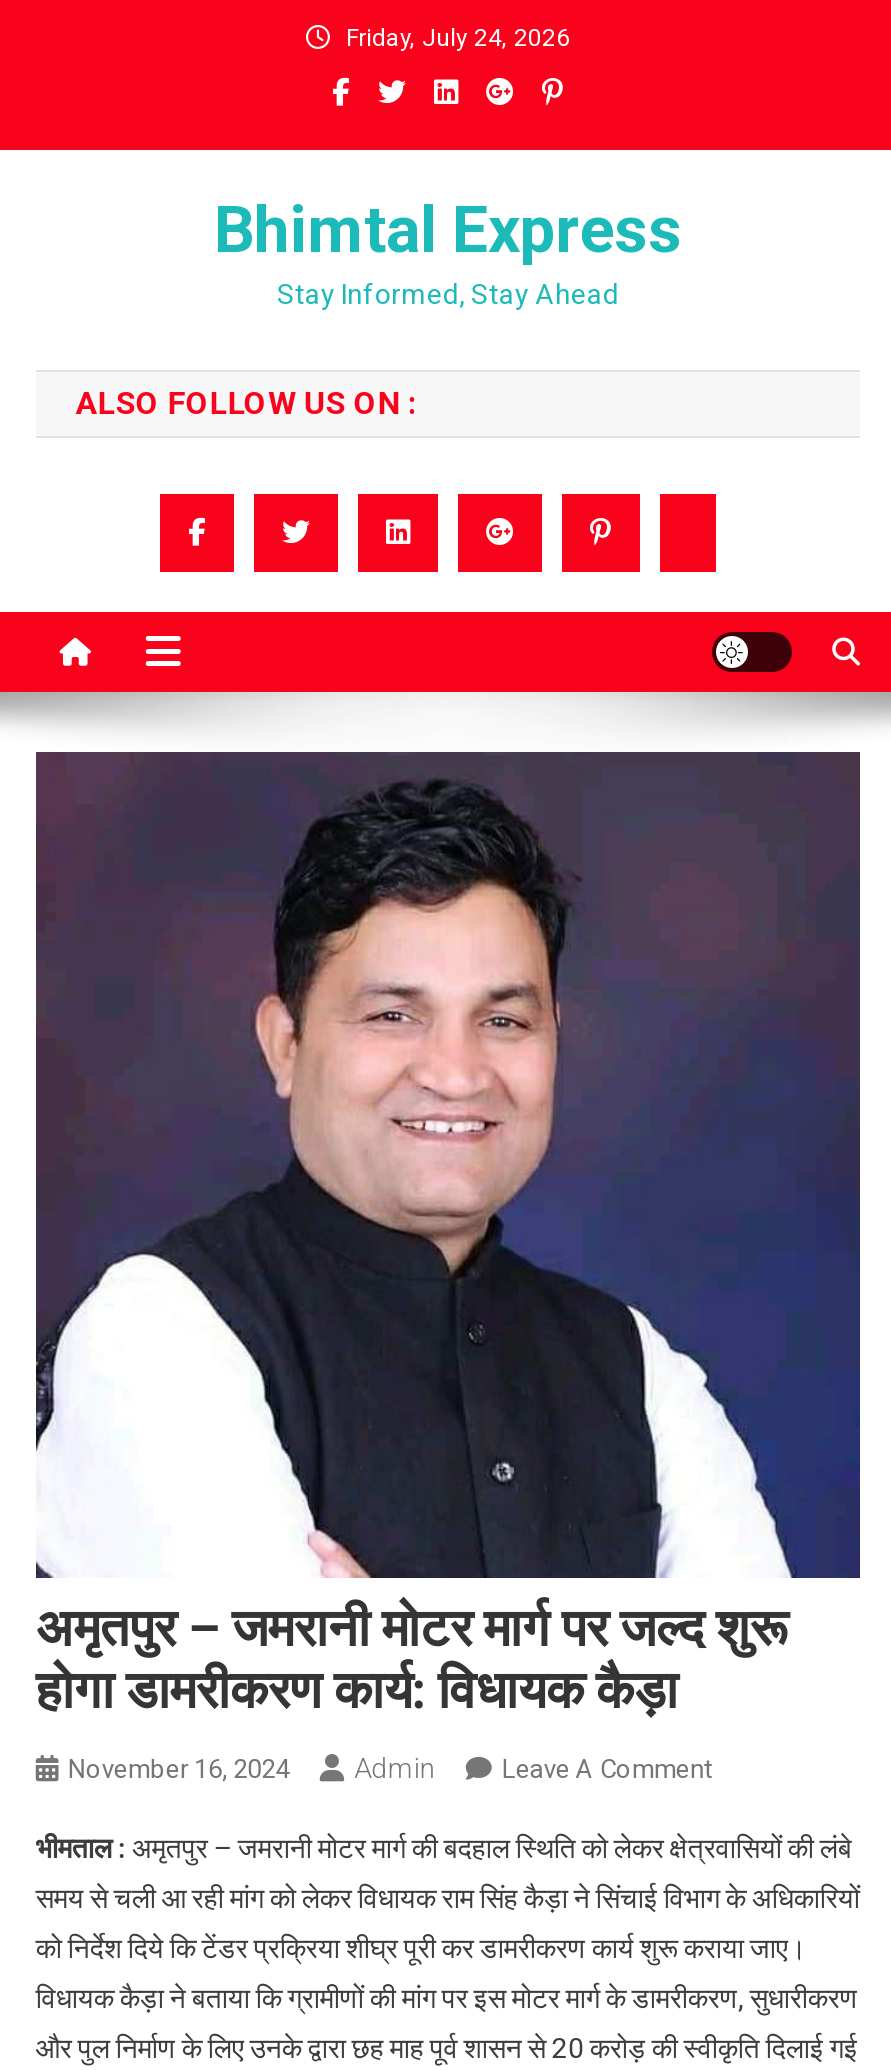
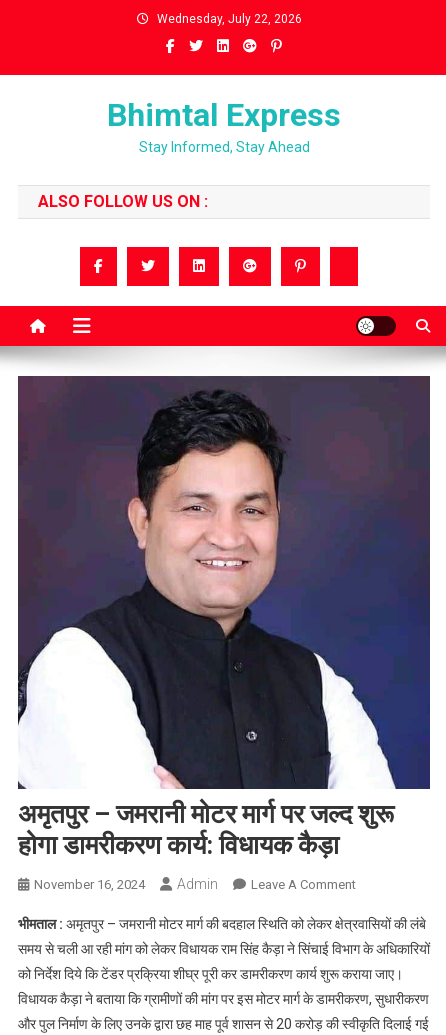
- Friday, July 24, 2026
+ Wednesday, July 22, 2026
